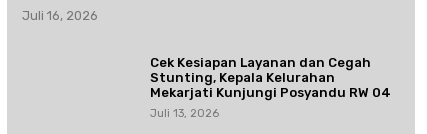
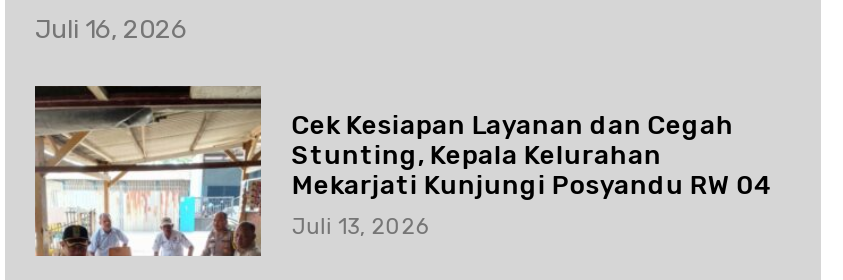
+ [image]
